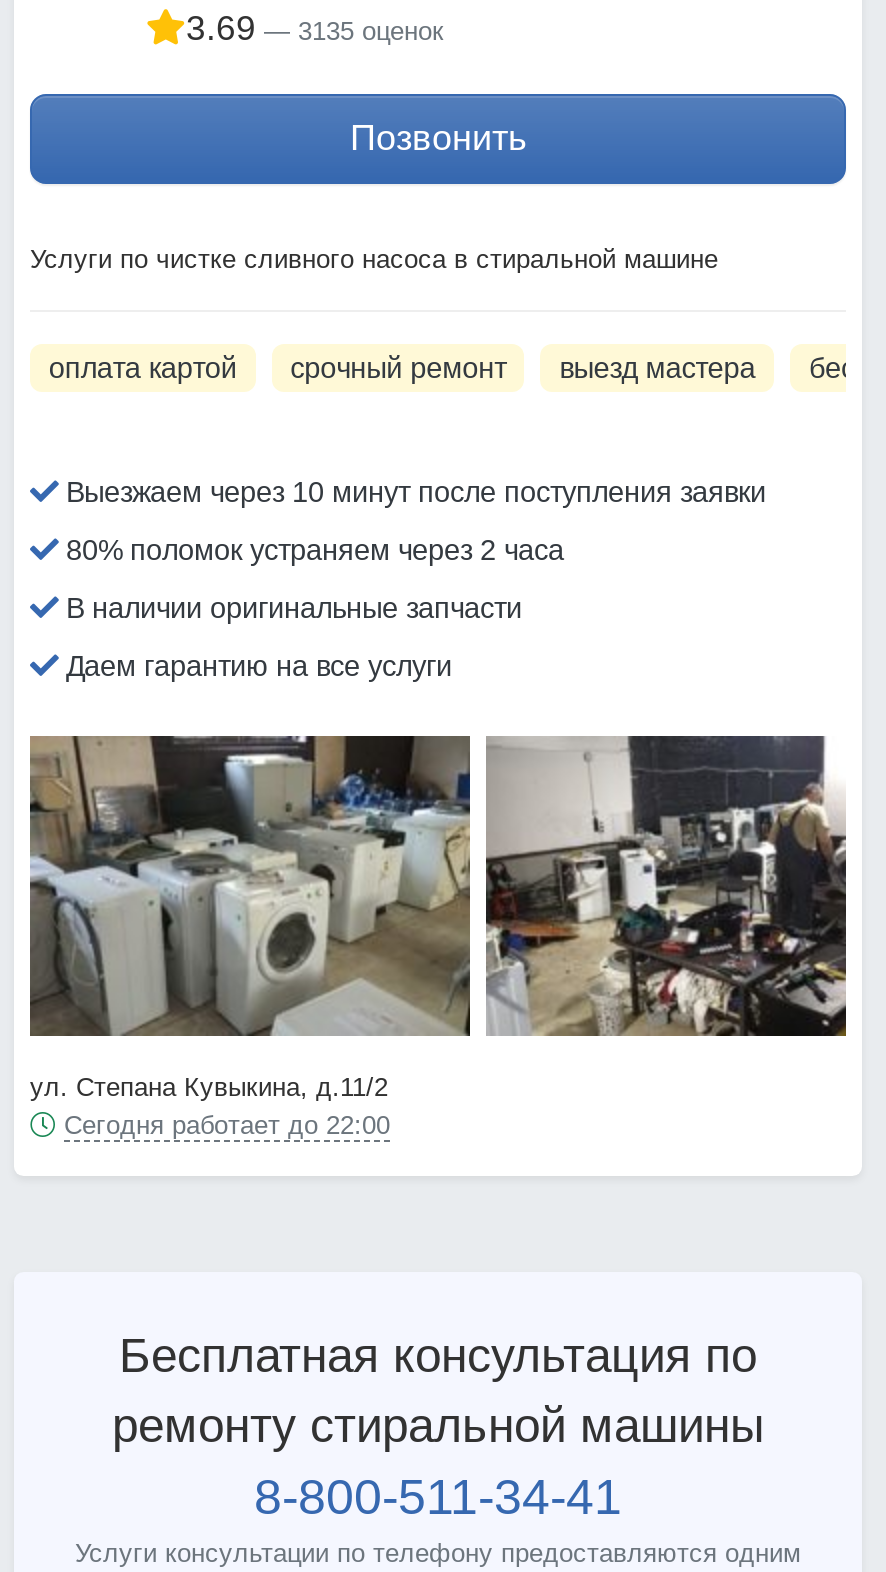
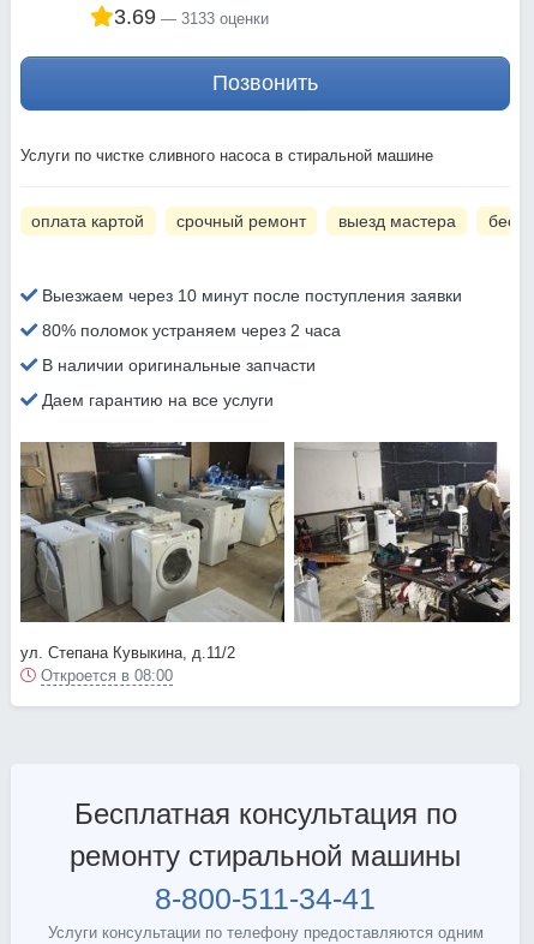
- 3.69 3135 оценок
+ 3.69 3133 оценки

- Сегодня работает до 22:00
+ Откроется в 08:00
